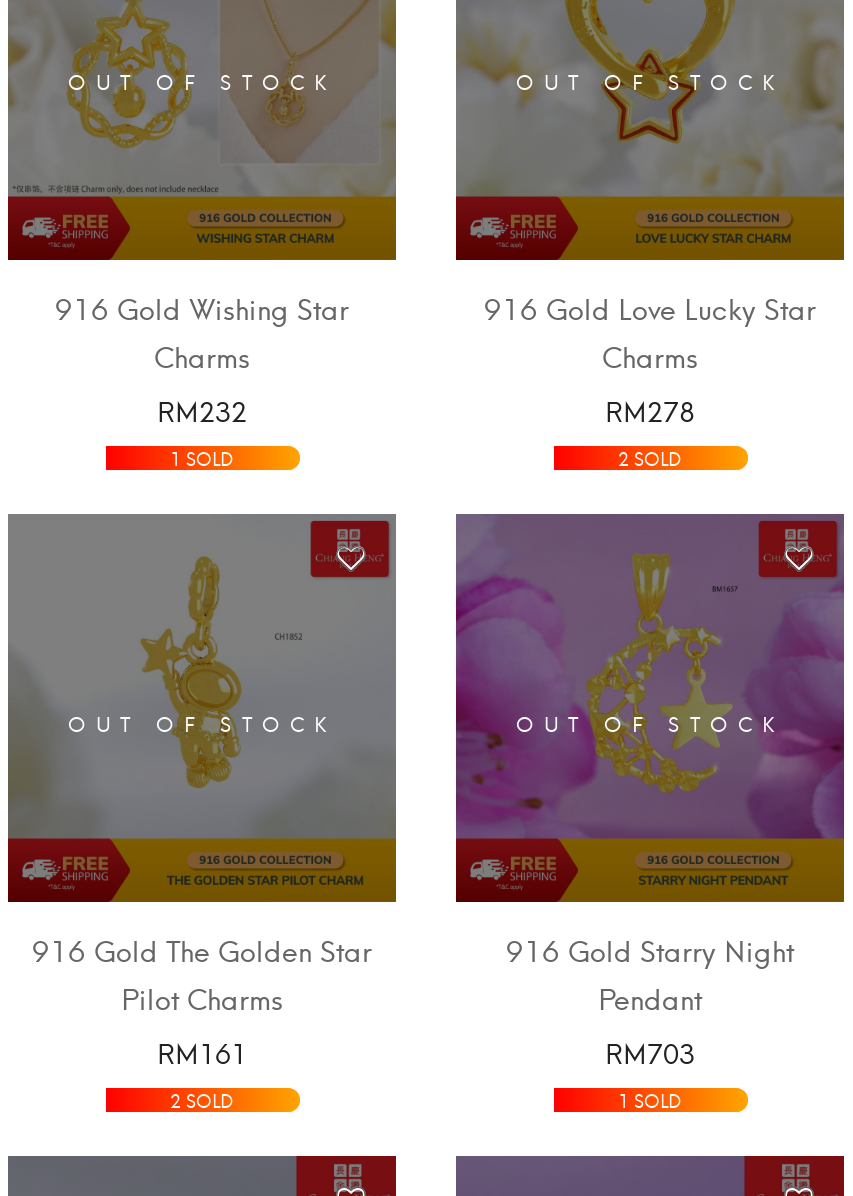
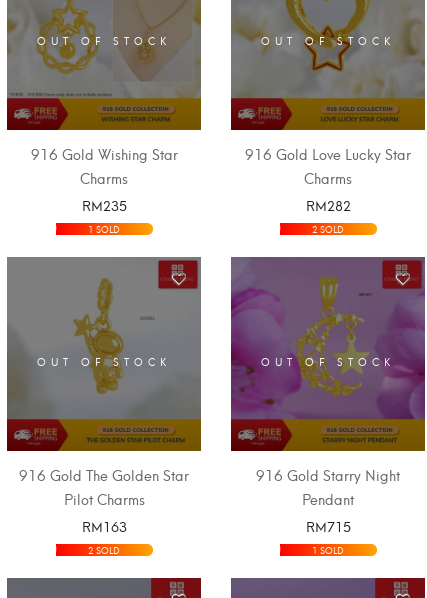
- RM232
+ RM235

- RM278
+ RM282

- RM161
+ RM163

- RM703
+ RM715
